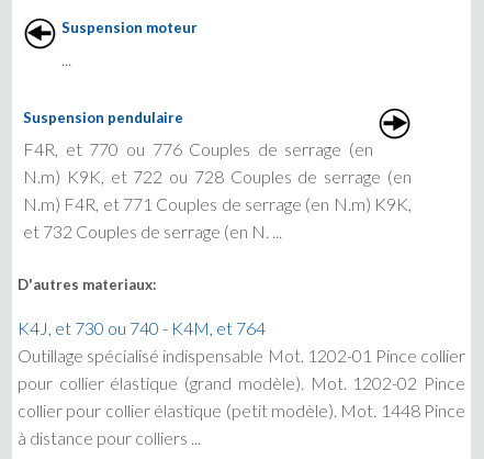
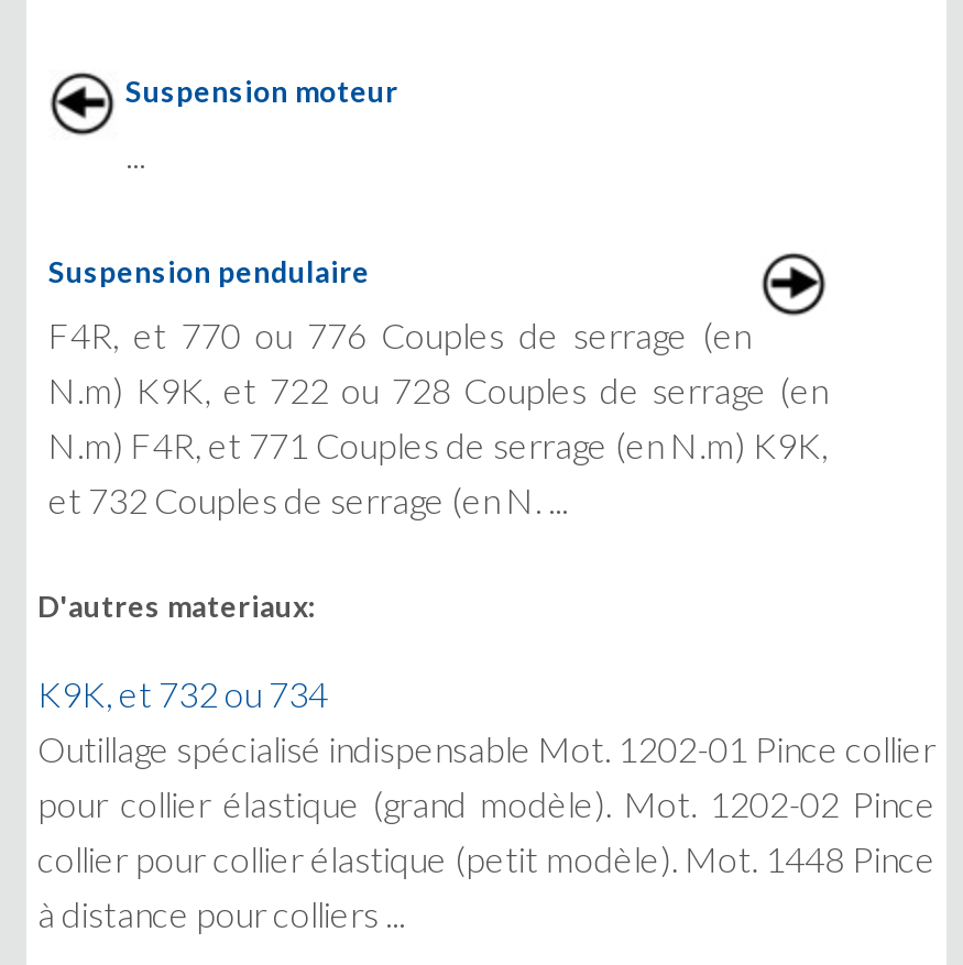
- K4J, et 730 ou 740 - K4M, et 764
+ K9K, et 732 ou 734
